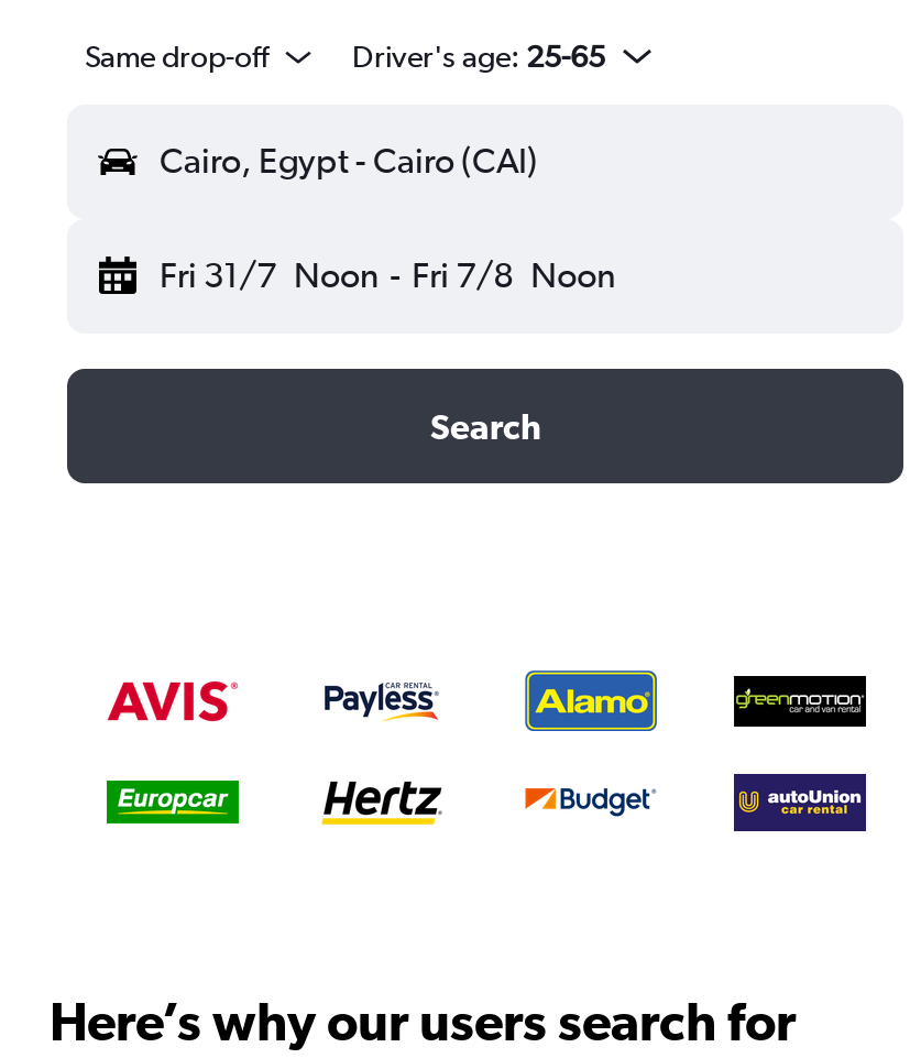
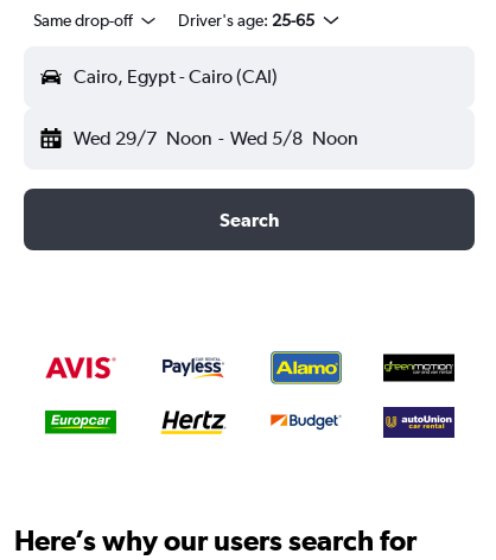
- Fri 31/7 Noon - Fri 7/8 Noon
+ Wed 29/7 Noon - Wed 5/8 Noon
